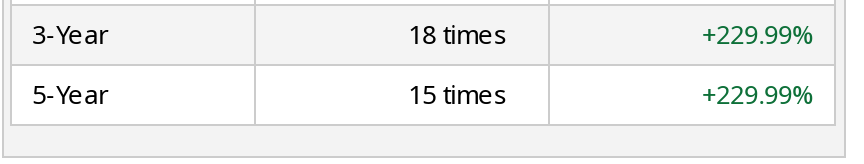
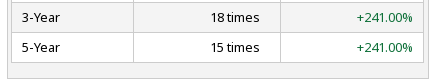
- +229.99%
+ +241.00%

- +229.99%
+ +241.00%
